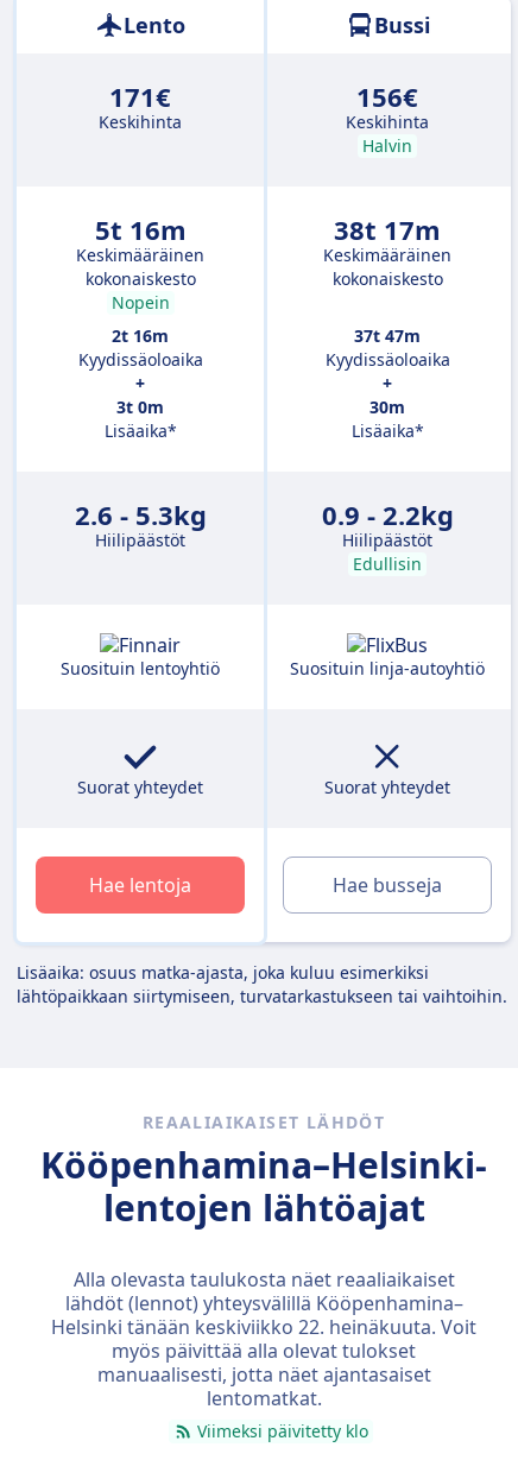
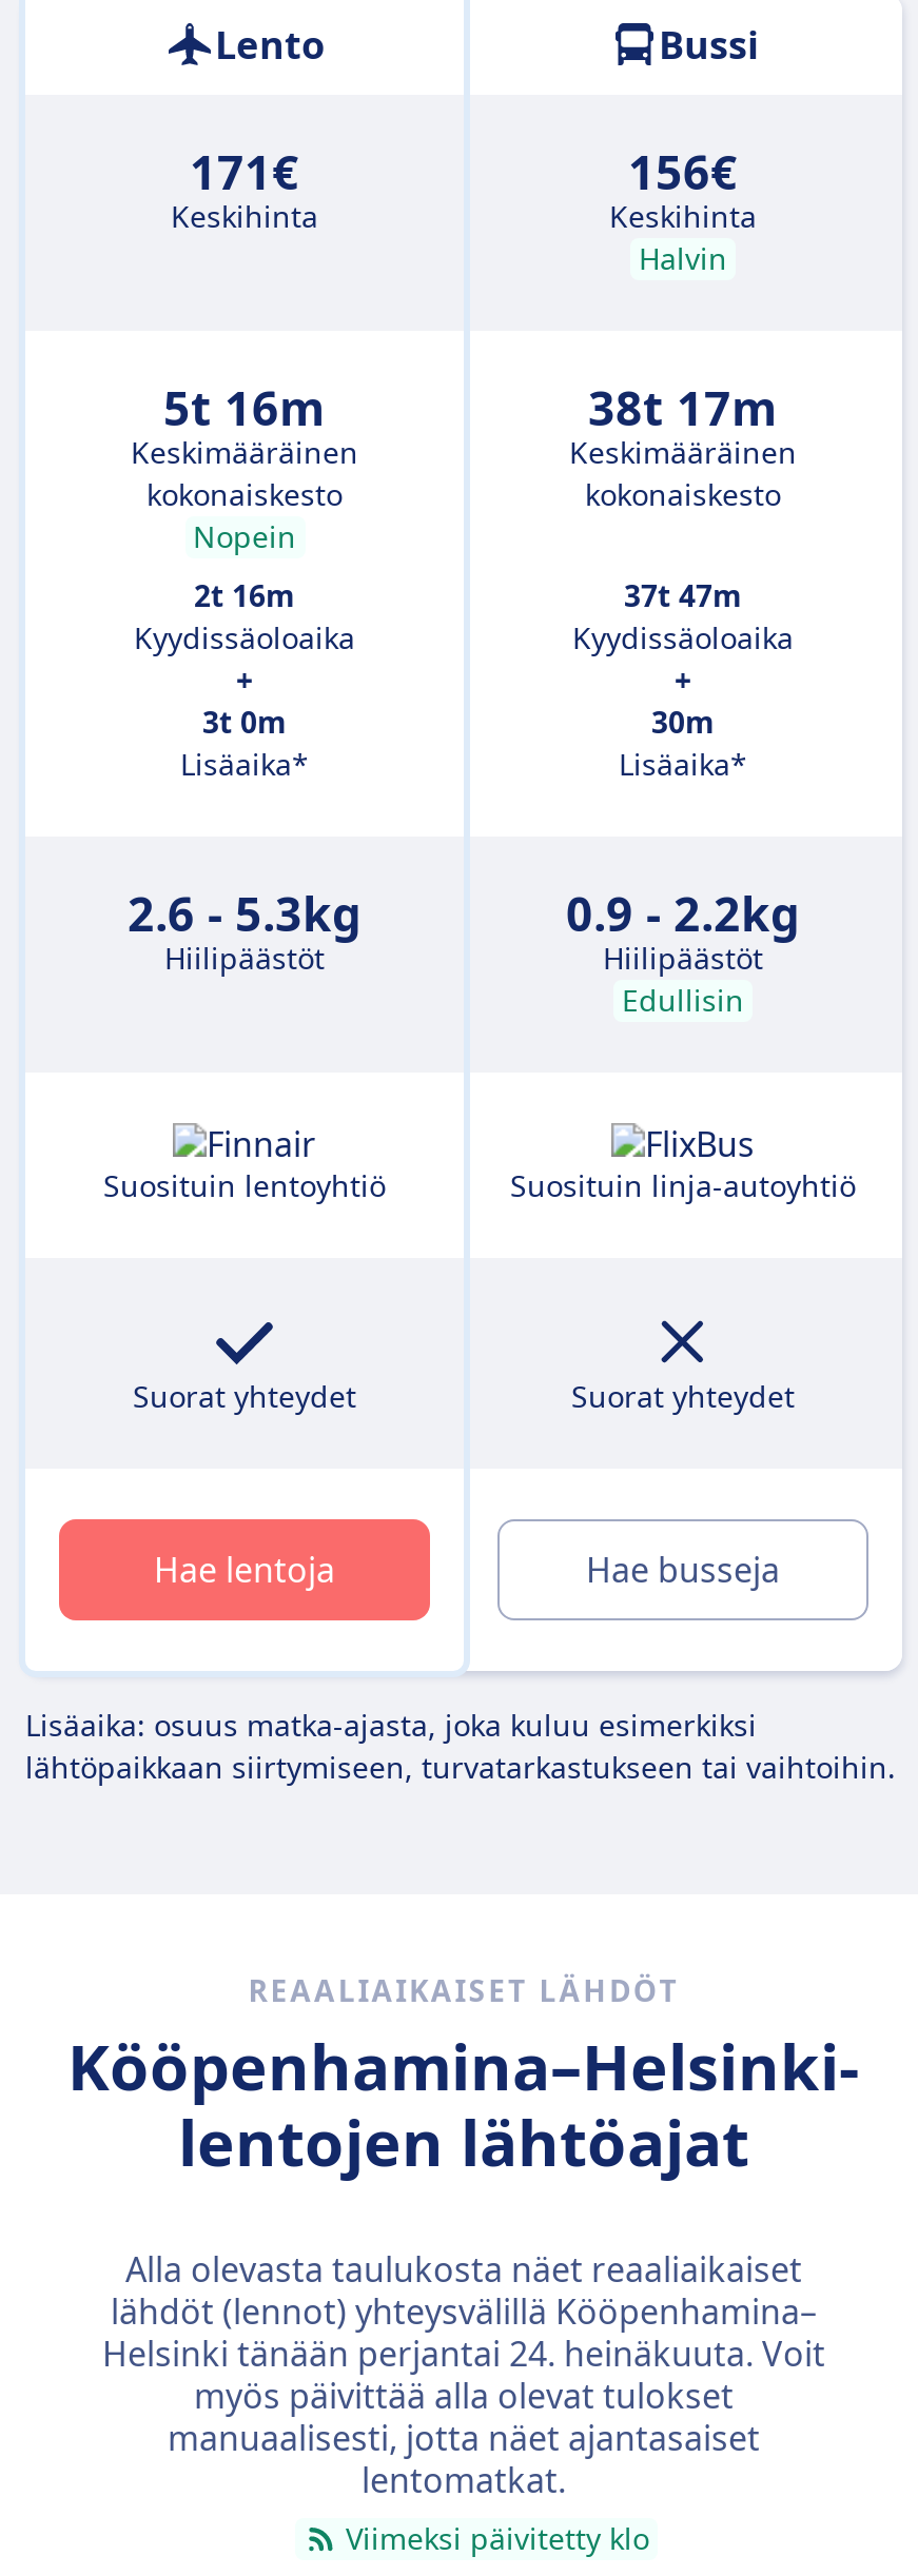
- Helsinki tänään keskiviikko 22. heinäkuuta. Voit
+ Helsinki tänään perjantai 24. heinäkuuta. Voit
